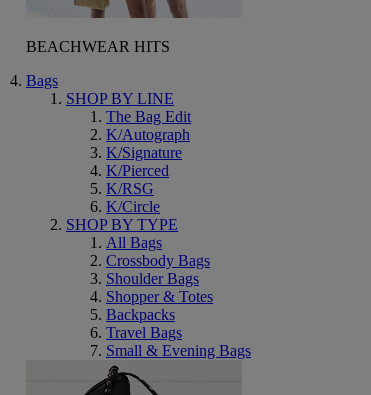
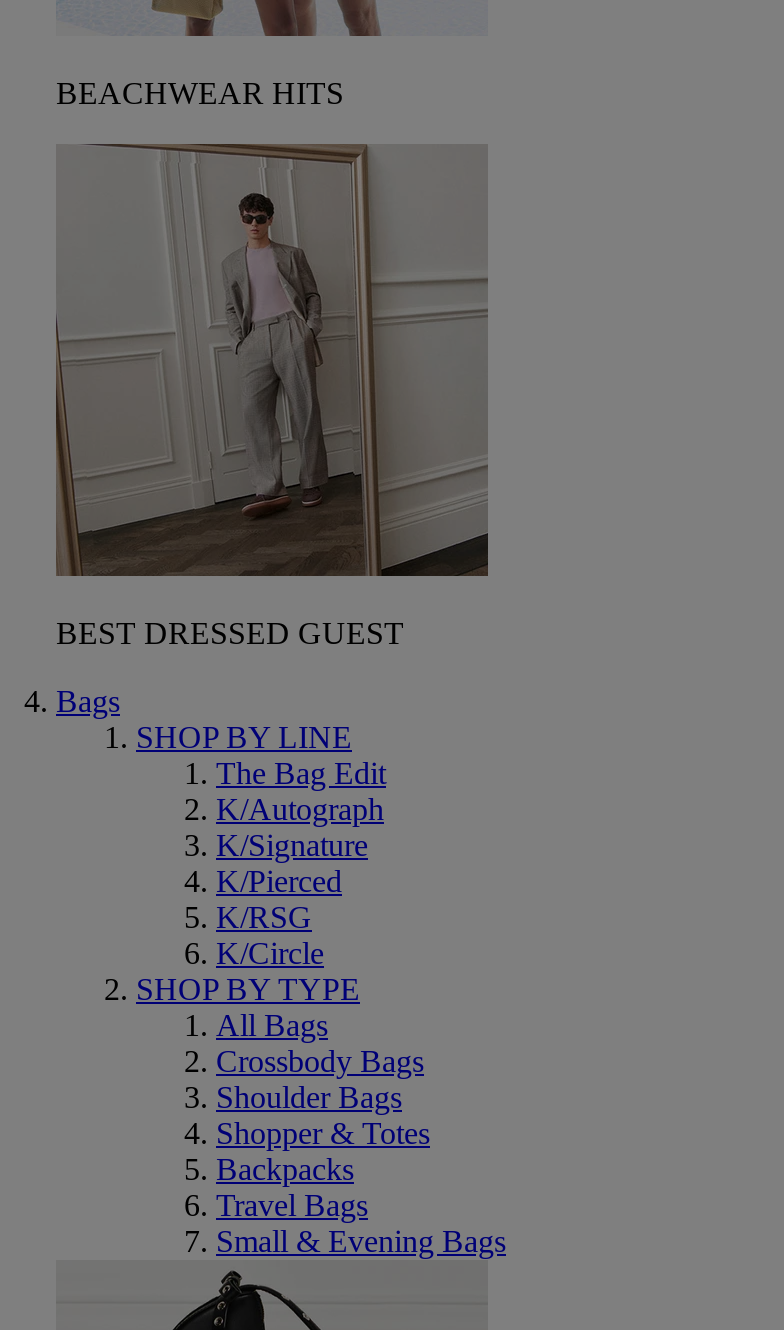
+ [image]
+ BEST DRESSED GUEST
